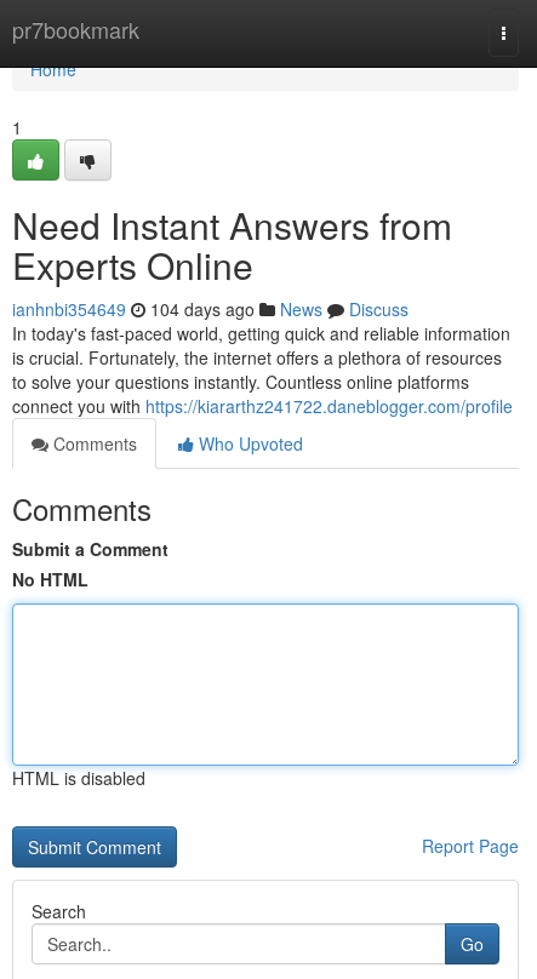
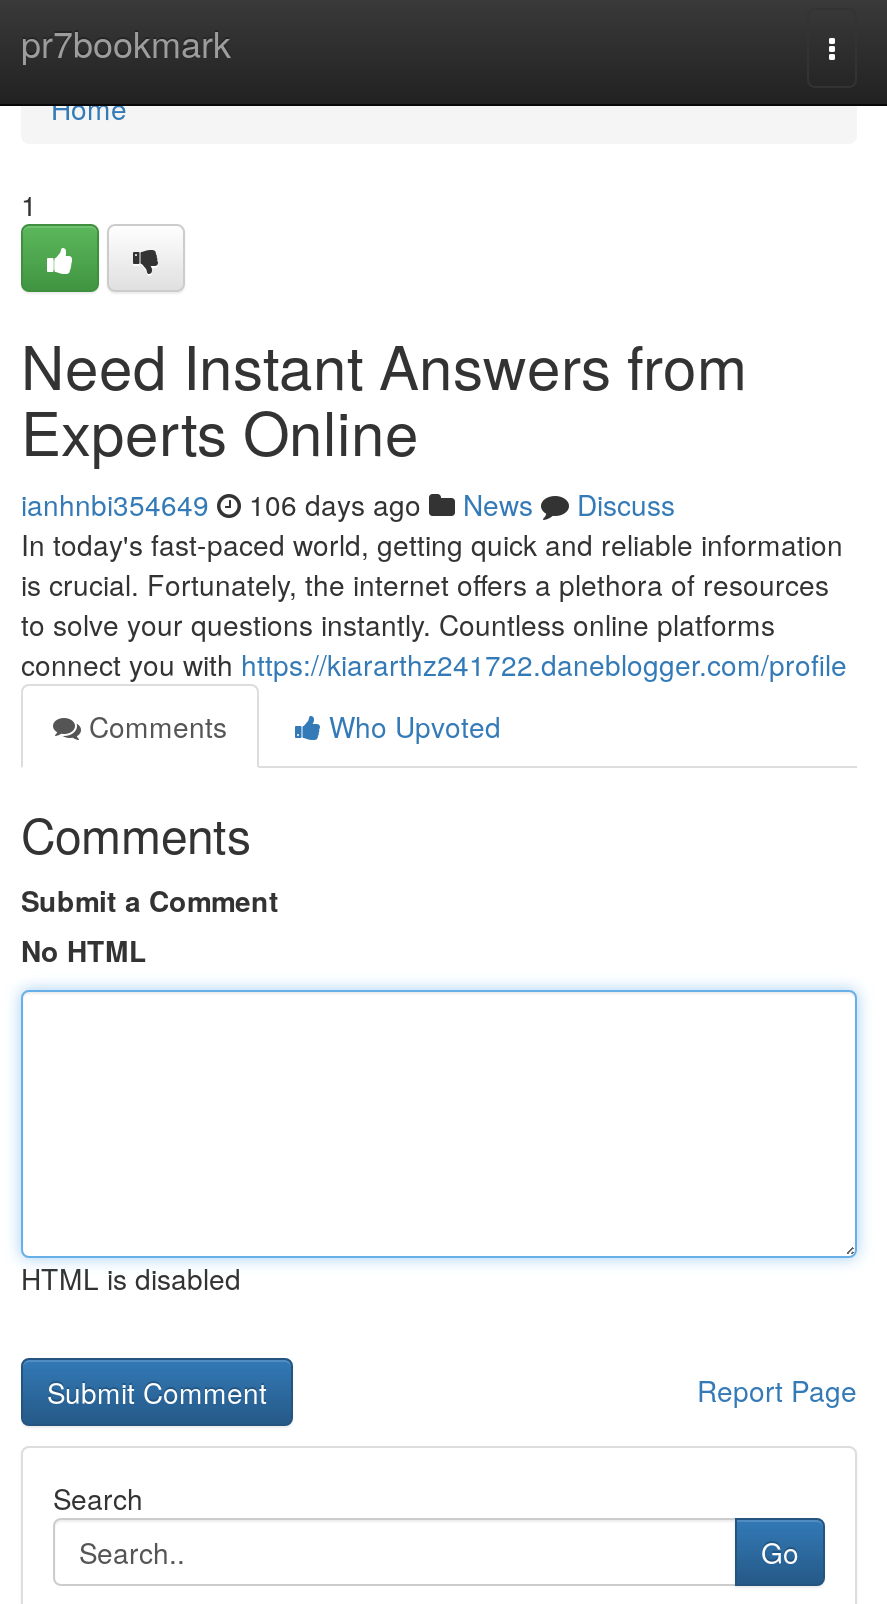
- ianhnbi354649 104 days ago News Discuss
+ ianhnbi354649 106 days ago News Discuss
